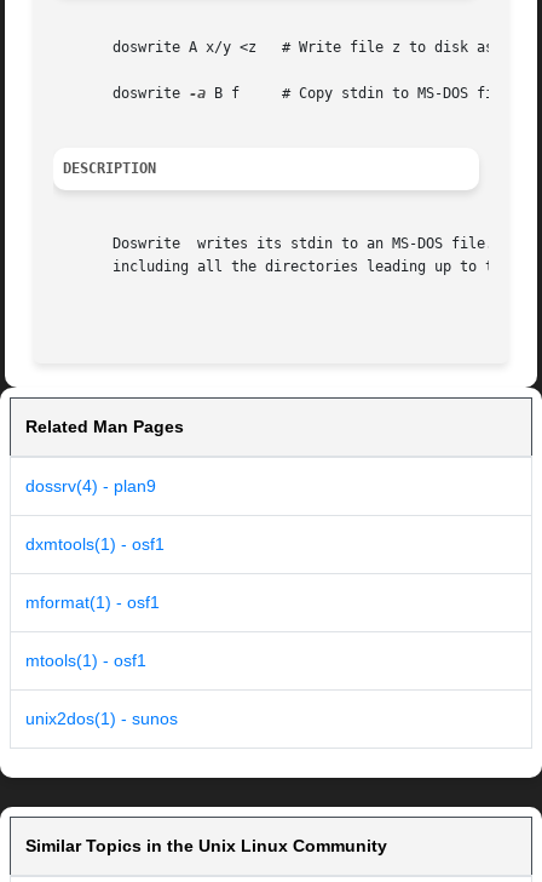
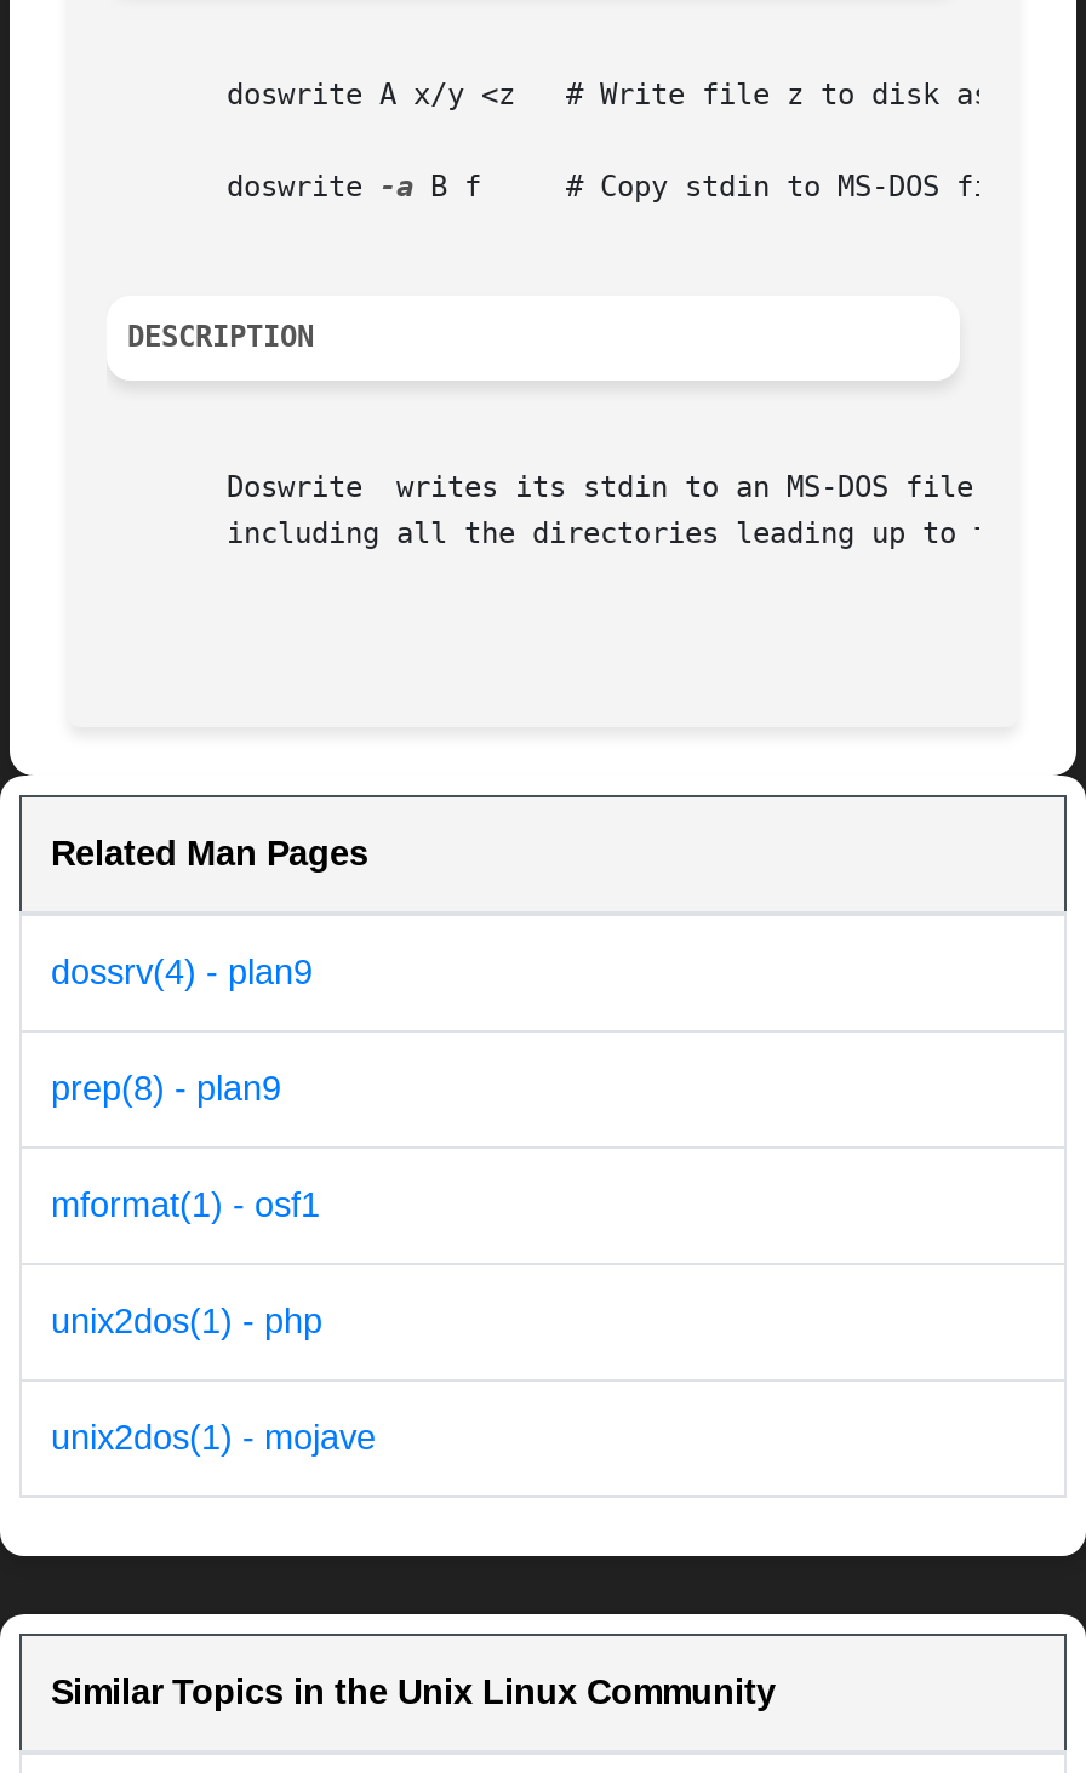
- dxmtools(1) - osf1
+ prep(8) - plan9

- mtools(1) - osf1
+ unix2dos(1) - php

- unix2dos(1) - sunos
+ unix2dos(1) - mojave
